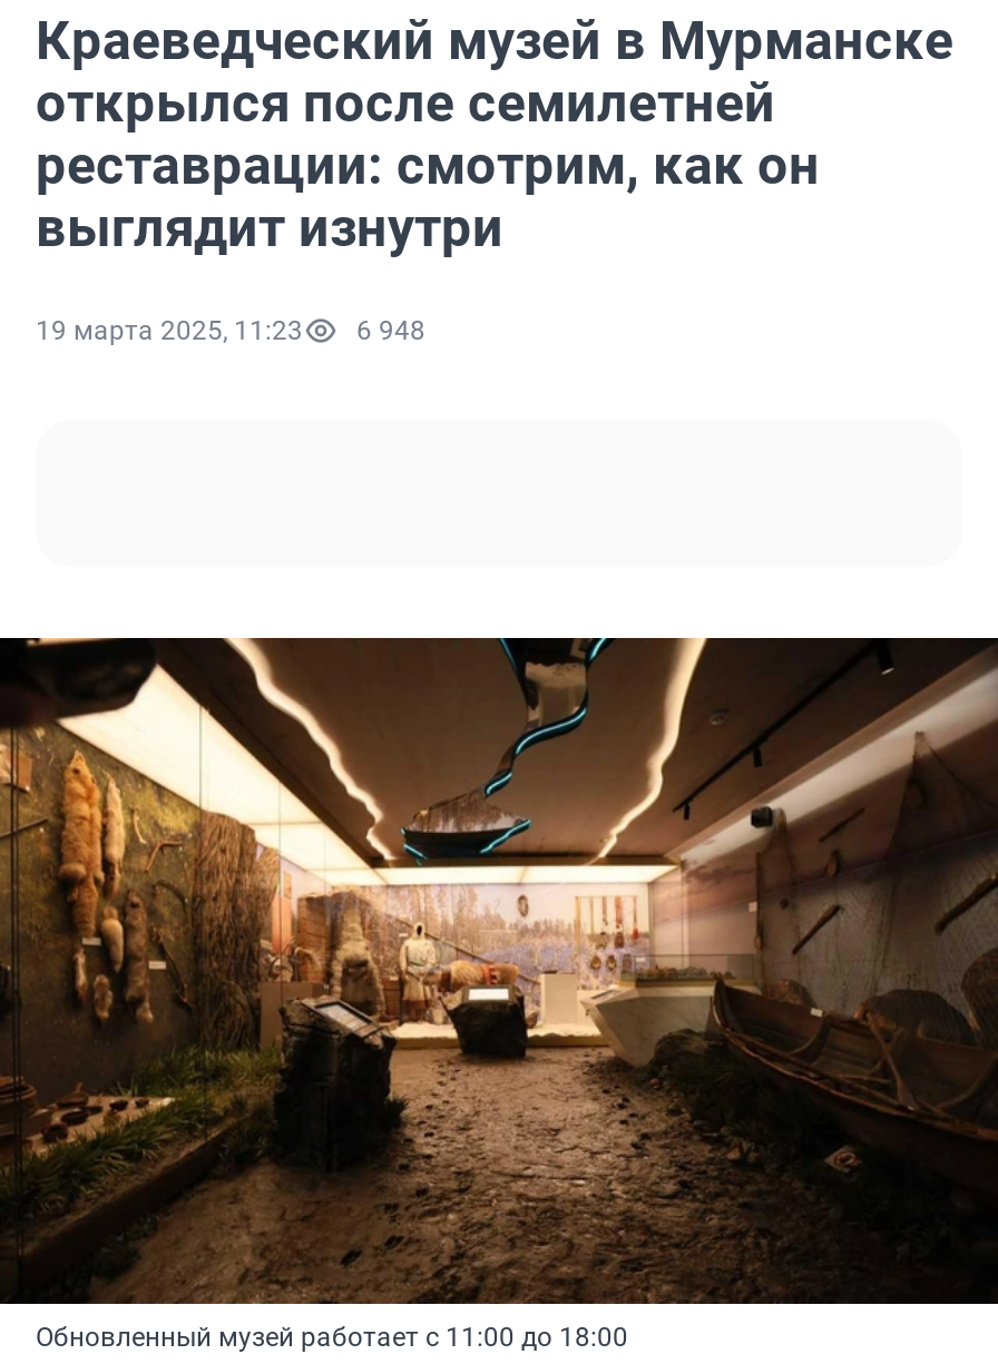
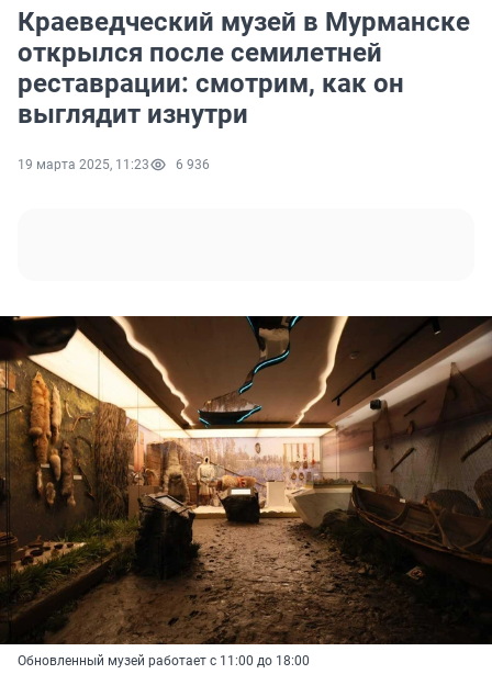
- 19 марта 2025, 11:23 6 948
+ 19 марта 2025, 11:23 6 936
